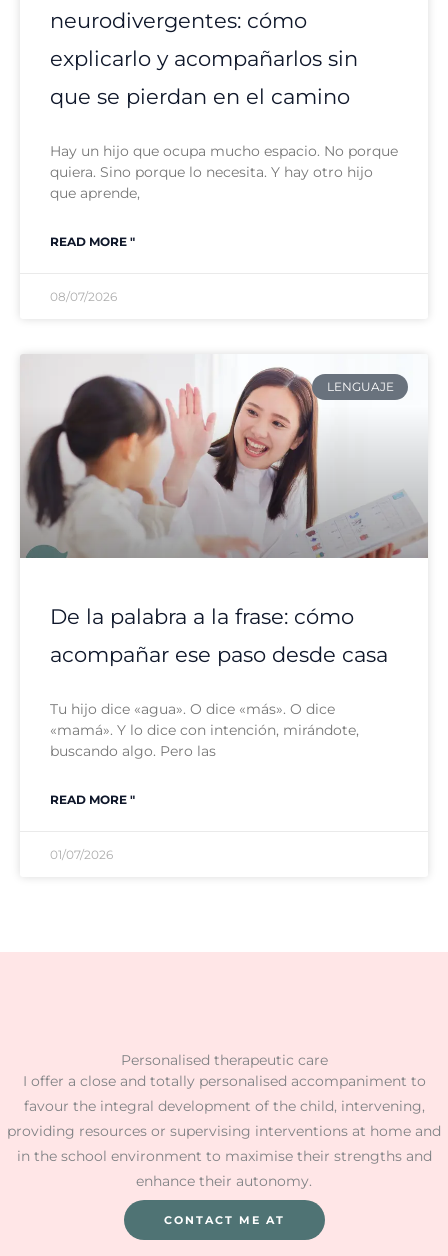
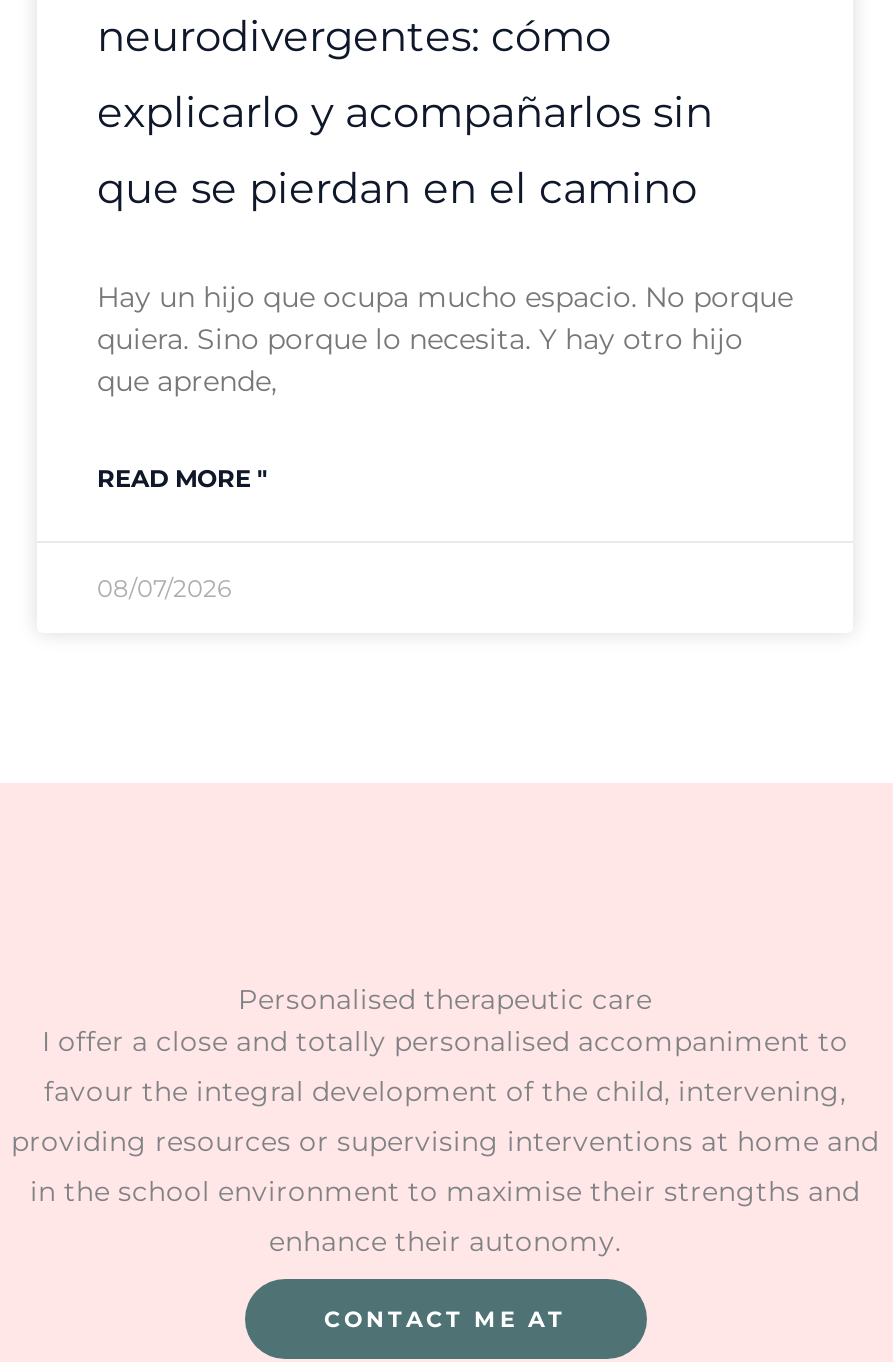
- [image]
- LENGUAJE

- De la palabra a la frase: cómo
- acompañar ese paso desde casa
- Tu hijo dice «agua». O dice «más». O dice
- «mamá». Y lo dice con intención, mirándote,
- buscando algo. Pero las
- READ MORE "

- 01/07/2026
